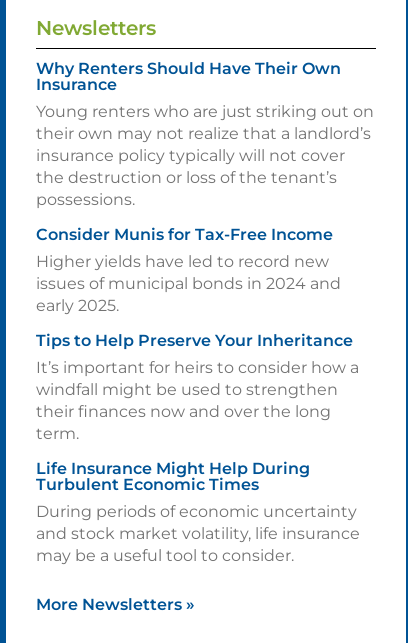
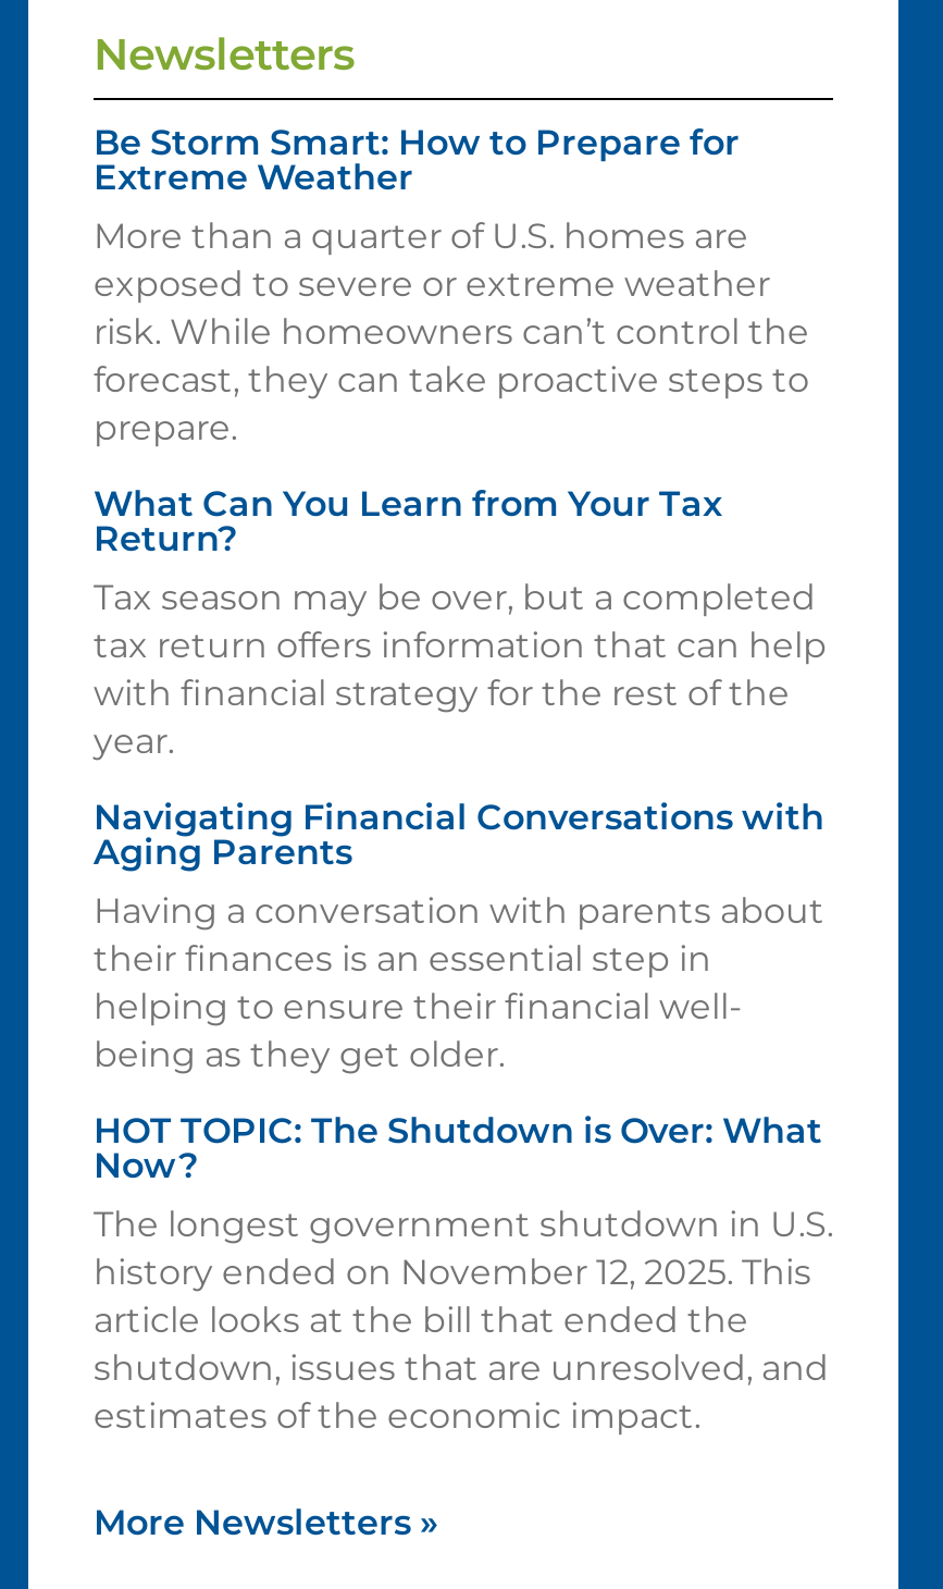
- Why Renters Should Have Their Own
- Insurance
- Young renters who are just striking out on
- their own may not realize that a landlord’s
- insurance policy typically will not cover
- the destruction or loss of the tenant’s
- possessions.
+ Be Storm Smart: How to Prepare for
+ Extreme Weather
+ More than a quarter of U.S. homes are
+ exposed to severe or extreme weather
+ risk. While homeowners can’t control the
+ forecast, they can take proactive steps to
+ prepare.

- Consider Munis for Tax-Free Income
- Higher yields have led to record new
- issues of municipal bonds in 2024 and
- early 2025.
+ What Can You Learn from Your Tax
+ Return?
+ Tax season may be over, but a completed
+ tax return offers information that can help
+ with financial strategy for the rest of the
+ year.

- Tips to Help Preserve Your Inheritance
- It’s important for heirs to consider how a
- windfall might be used to strengthen
- their finances now and over the long
- term.
+ Navigating Financial Conversations with
+ Aging Parents
+ Having a conversation with parents about
+ their finances is an essential step in
+ helping to ensure their financial well-
+ being as they get older.

- Life Insurance Might Help During
- Turbulent Economic Times
- During periods of economic uncertainty
- and stock market volatility, life insurance
- may be a useful tool to consider.
+ HOT TOPIC: The Shutdown is Over: What
+ Now?
+ The longest government shutdown in U.S.
+ history ended on November 12, 2025. This
+ article looks at the bill that ended the
+ shutdown, issues that are unresolved, and
+ estimates of the economic impact.
